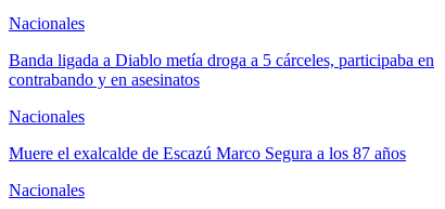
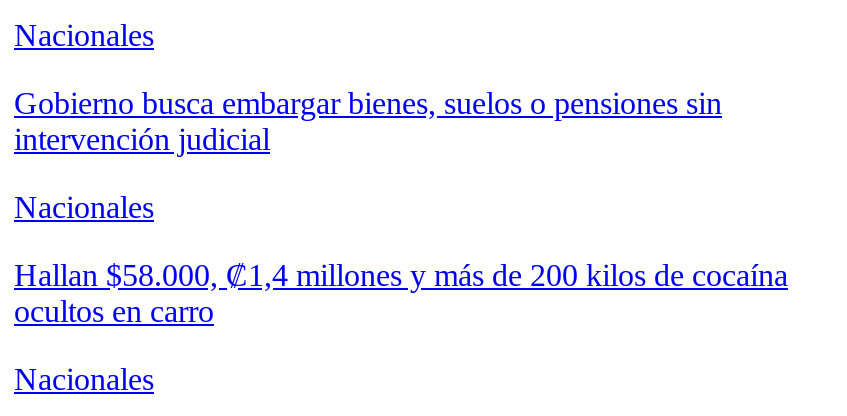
- Banda ligada a Diablo metía droga a 5 cárceles, participaba en
- contrabando y en asesinatos
+ Gobierno busca embargar bienes, suelos o pensiones sin
+ intervención judicial

- Muere el exalcalde de Escazú Marco Segura a los 87 años
+ Hallan $58.000, ₡1,4 millones y más de 200 kilos de cocaína
+ ocultos en carro
